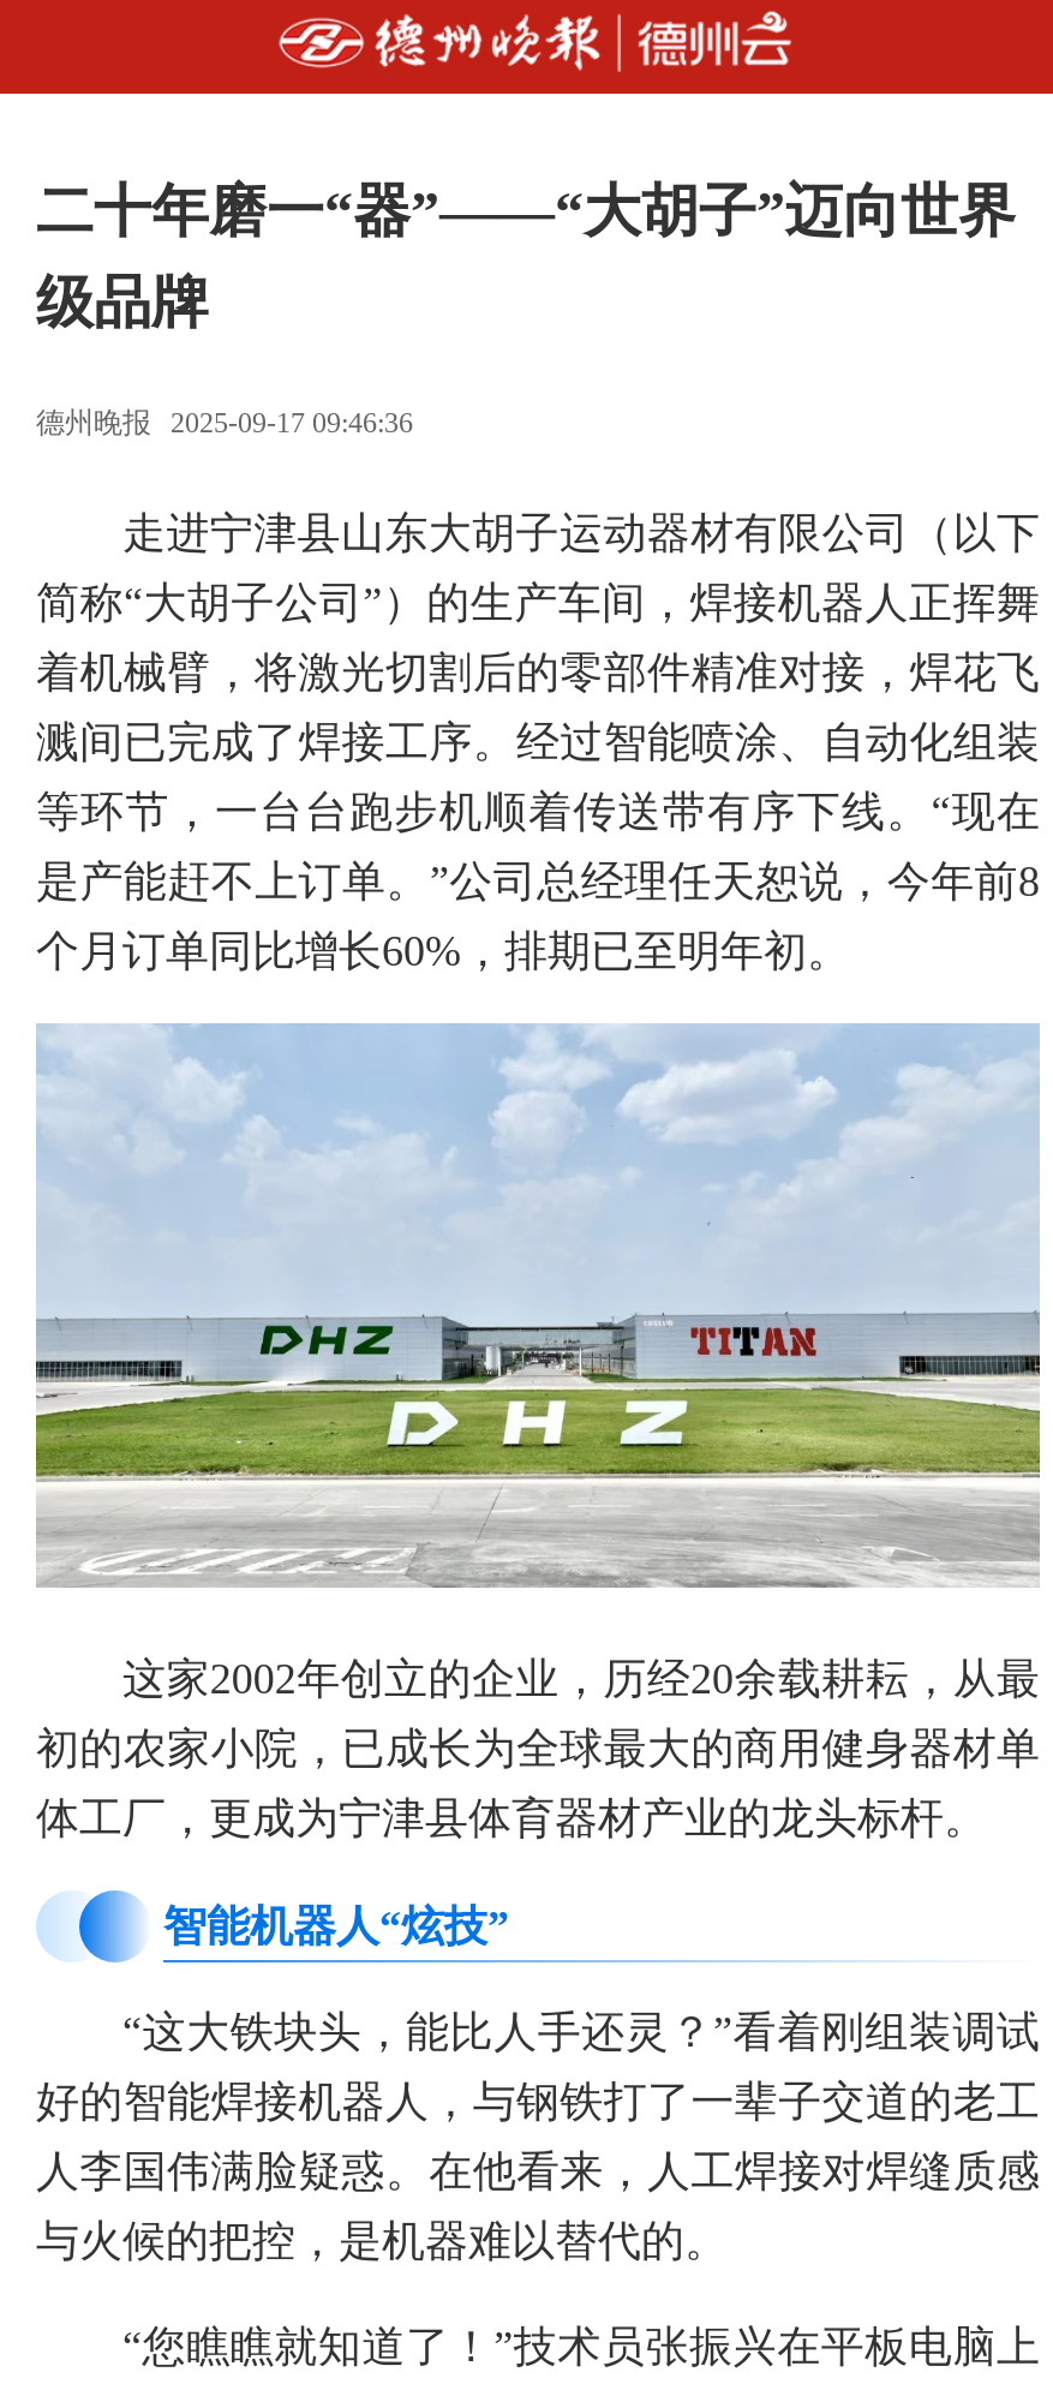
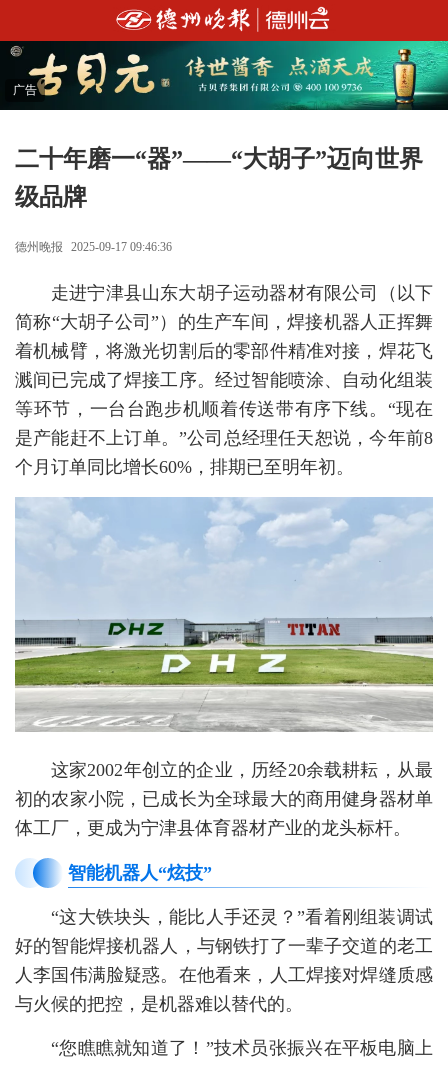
+ [image]
+ 广告
